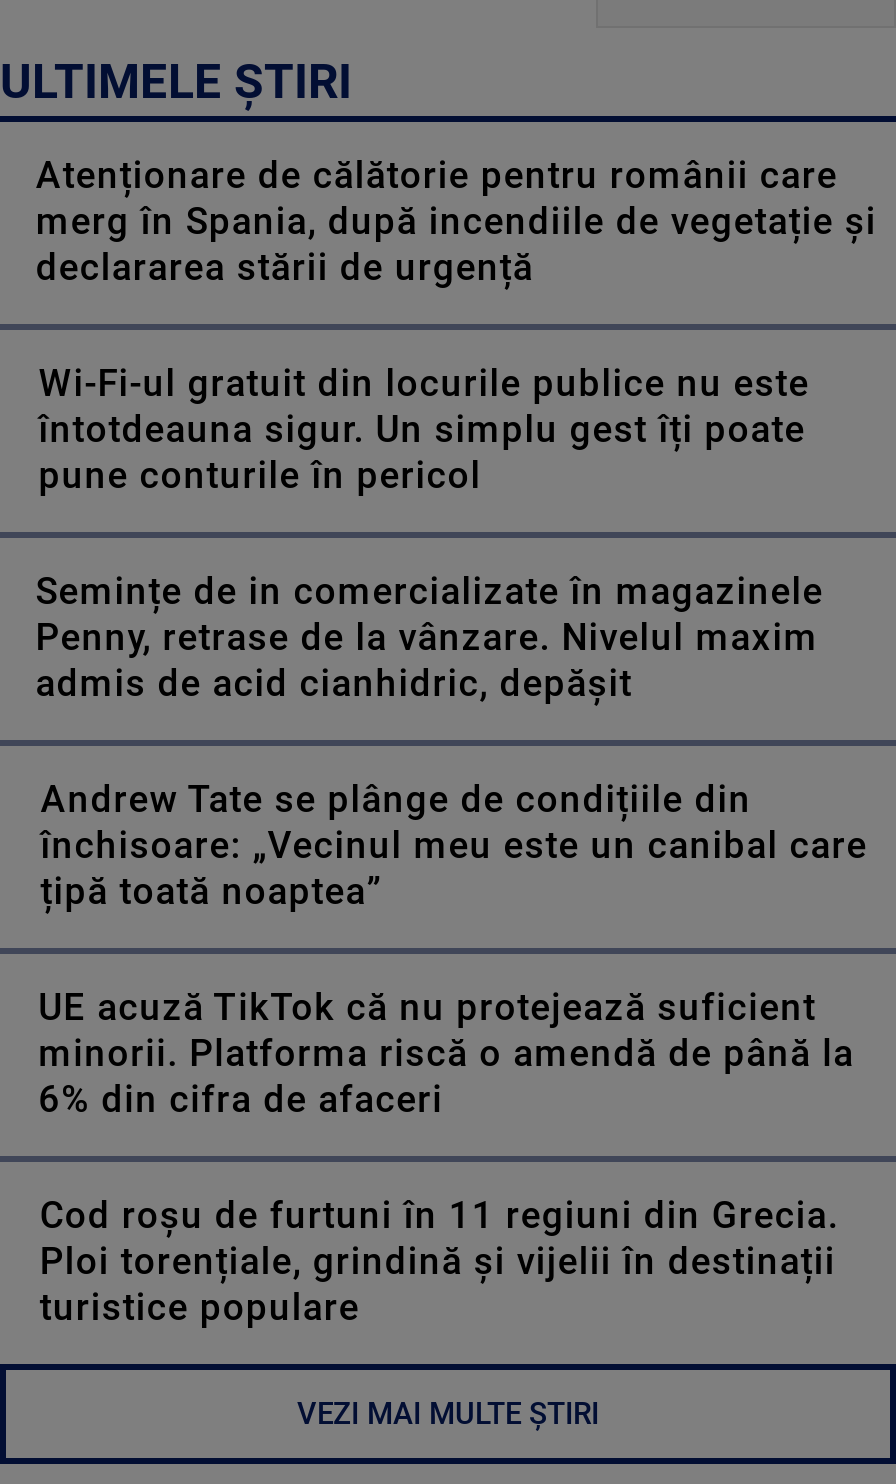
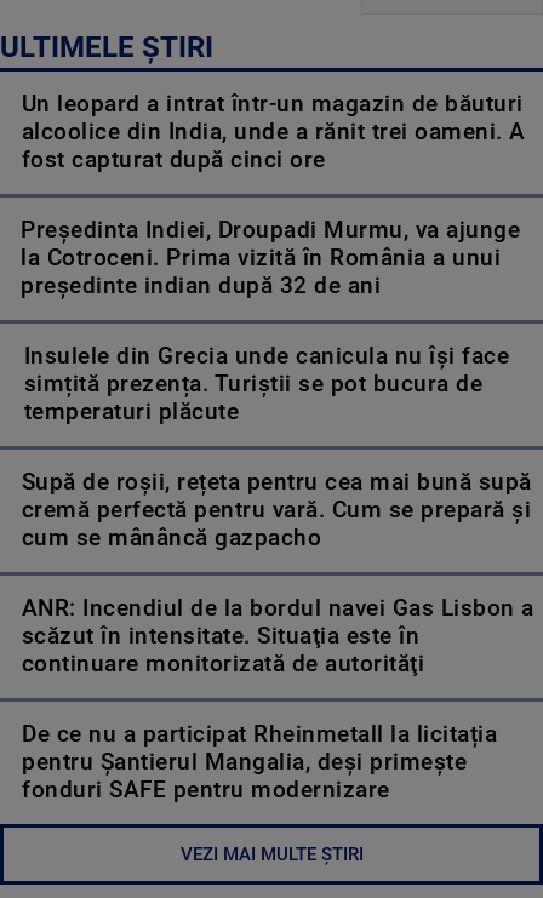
- Atenționare de călătorie pentru românii care
- merg în Spania, după incendiile de vegetație și
- declararea stării de urgență
+ Un leopard a intrat într-un magazin de băuturi
+ alcoolice din India, unde a rănit trei oameni. A
+ fost capturat după cinci ore

- Wi-Fi-ul gratuit din locurile publice nu este
- întotdeauna sigur. Un simplu gest îți poate
- pune conturile în pericol
+ Preşedinta Indiei, Droupadi Murmu, va ajunge
+ la Cotroceni. Prima vizită în România a unui
+ președinte indian după 32 de ani

- Semințe de in comercializate în magazinele
- Penny, retrase de la vânzare. Nivelul maxim
- admis de acid cianhidric, depăşit
+ Insulele din Grecia unde canicula nu își face
+ simțită prezența. Turiștii se pot bucura de
+ temperaturi plăcute

- Andrew Tate se plânge de condițiile din
- închisoare: „Vecinul meu este un canibal care
- țipă toată noaptea”
+ Supă de roșii, rețeta pentru cea mai bună supă
+ cremă perfectă pentru vară. Cum se prepară și
+ cum se mânâncă gazpacho

- UE acuză TikTok că nu protejează suficient
- minorii. Platforma riscă o amendă de până la
- 6% din cifra de afaceri
+ ANR: Incendiul de la bordul navei Gas Lisbon a
+ scăzut în intensitate. Situaţia este în
+ continuare monitorizată de autorităţi

- Cod roșu de furtuni în 11 regiuni din Grecia.
- Ploi torențiale, grindină și vijelii în destinații
- turistice populare
+ De ce nu a participat Rheinmetall la licitația
+ pentru Șantierul Mangalia, deși primește
+ fonduri SAFE pentru modernizare
